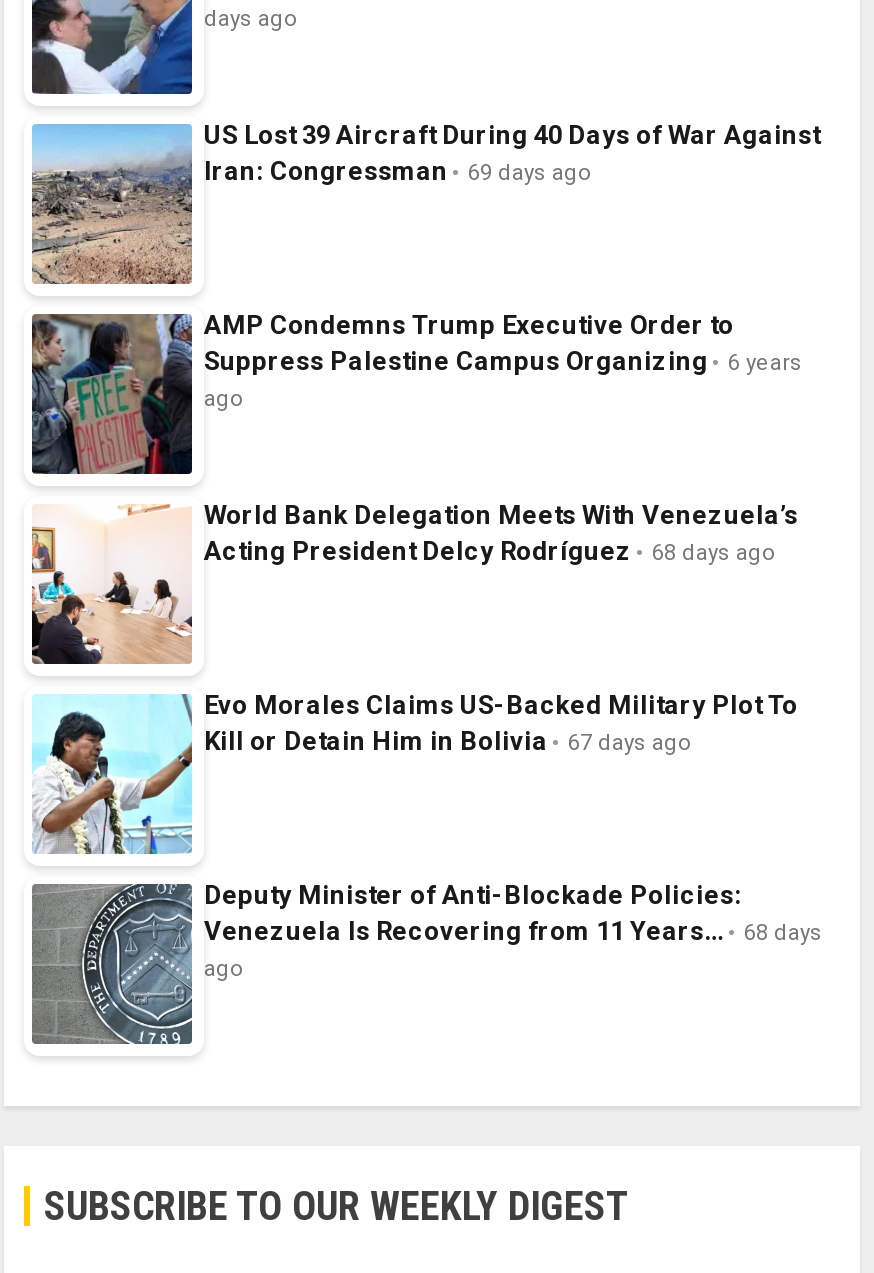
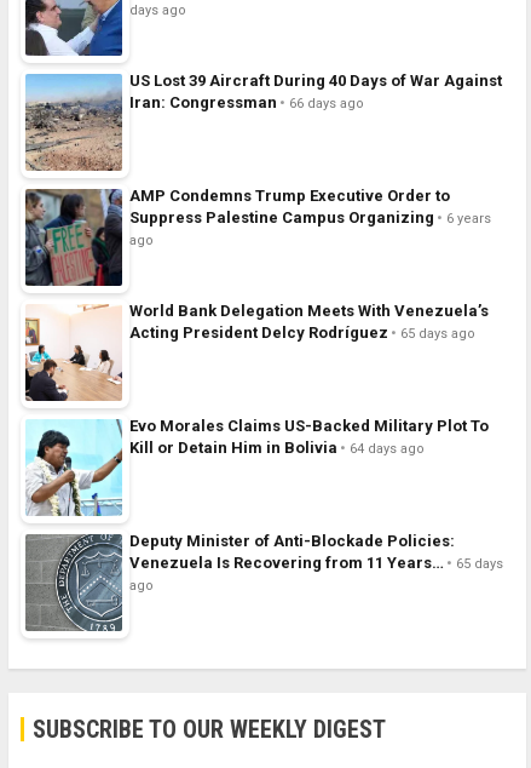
- Iran: Congressman 69 days ago
+ Iran: Congressman 66 days ago

- Acting President Delcy Rodríguez 68 days ago
+ Acting President Delcy Rodríguez 65 days ago

- Kill or Detain Him in Bolivia 67 days ago
+ Kill or Detain Him in Bolivia 64 days ago

- Venezuela Is Recovering from 11 Years… 68 days
+ Venezuela Is Recovering from 11 Years… 65 days
